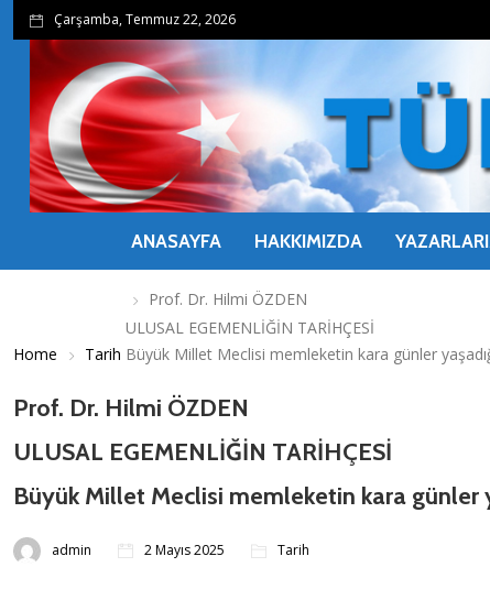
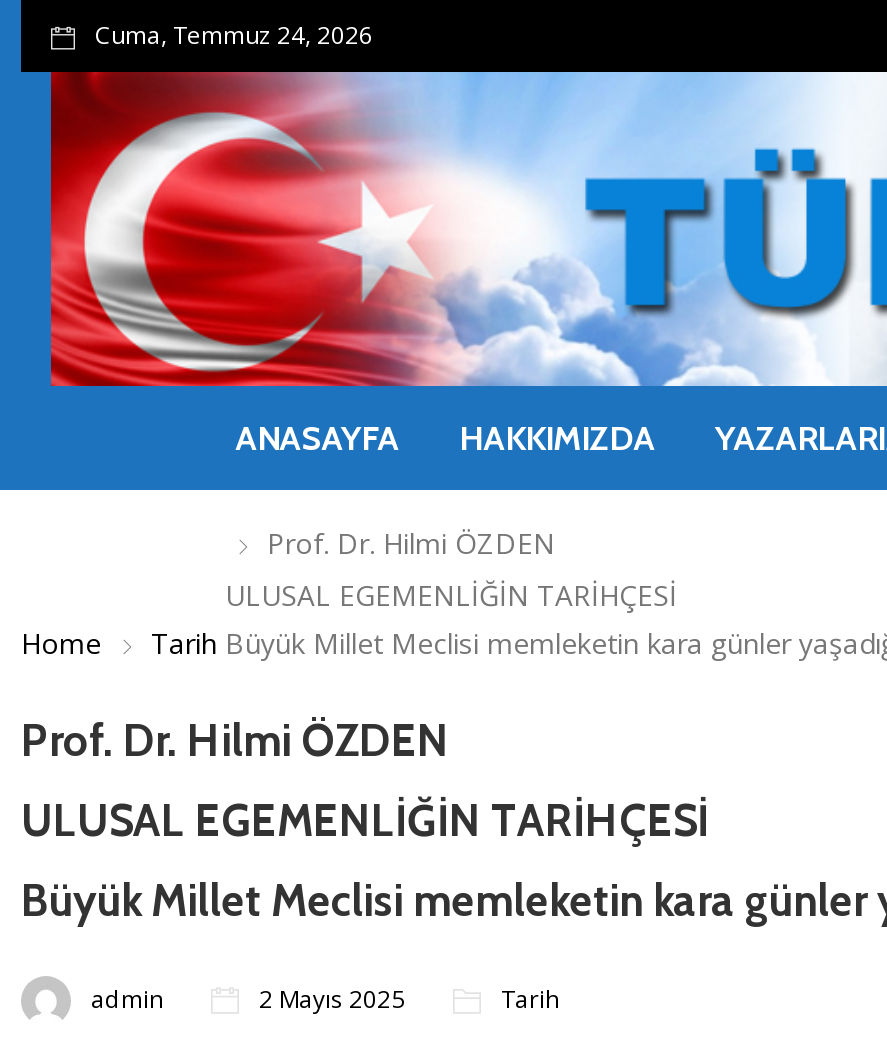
- Çarşamba, Temmuz 22, 2026
+ Cuma, Temmuz 24, 2026
